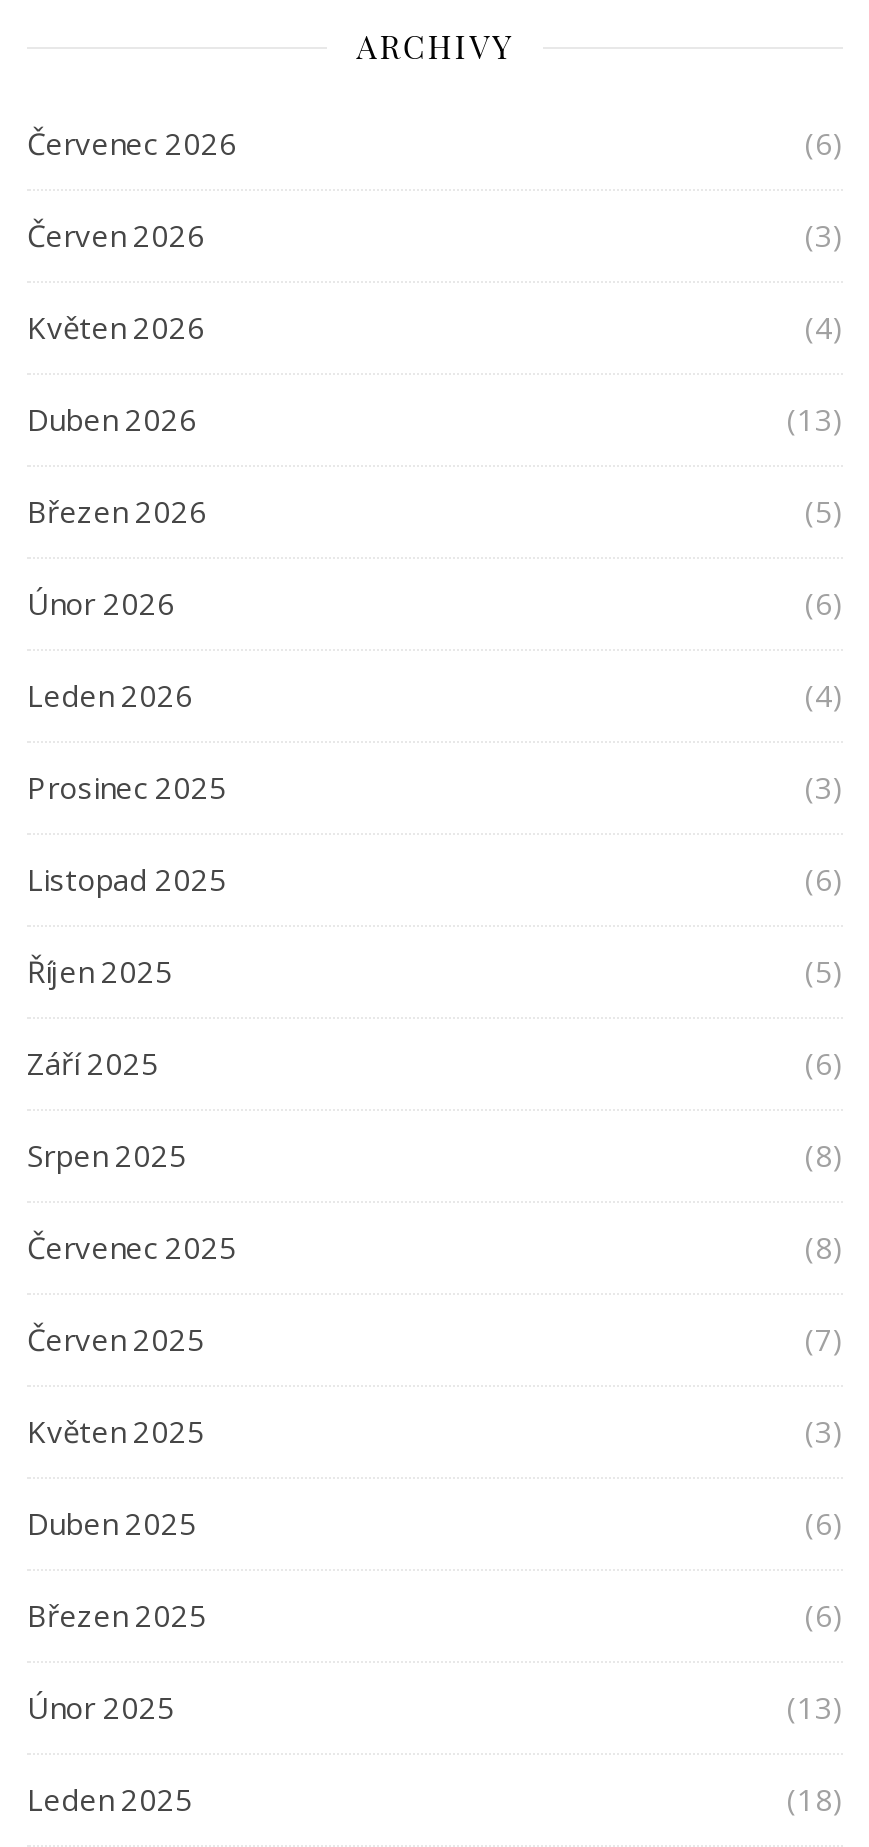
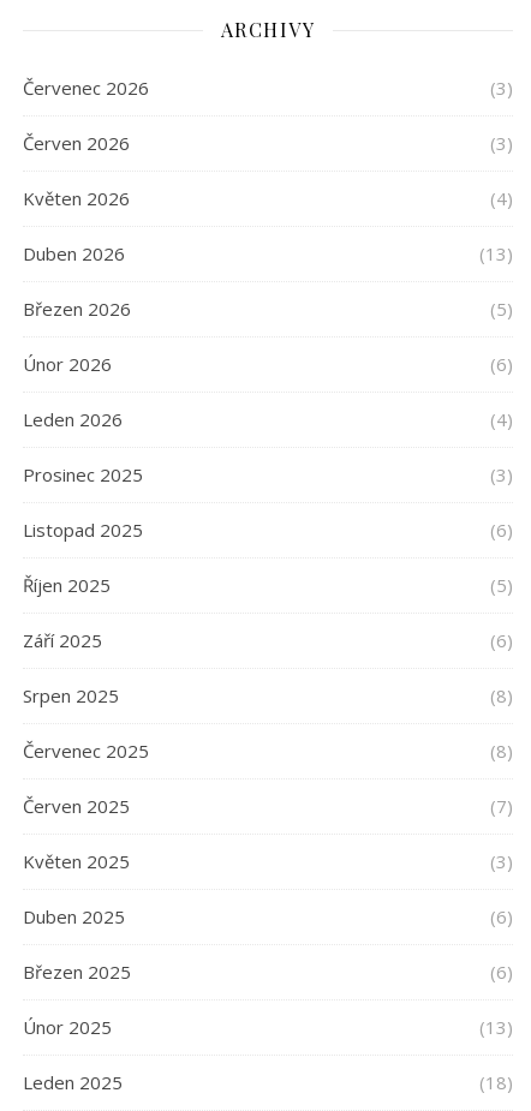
- (6)
+ (3)
